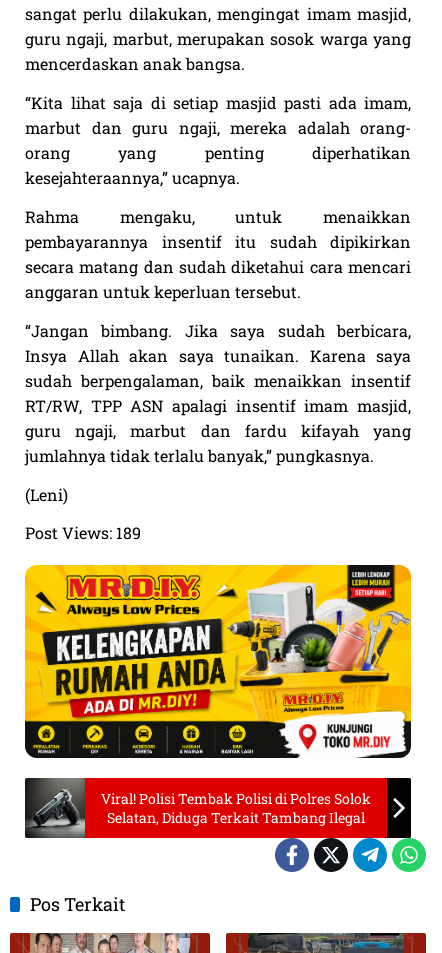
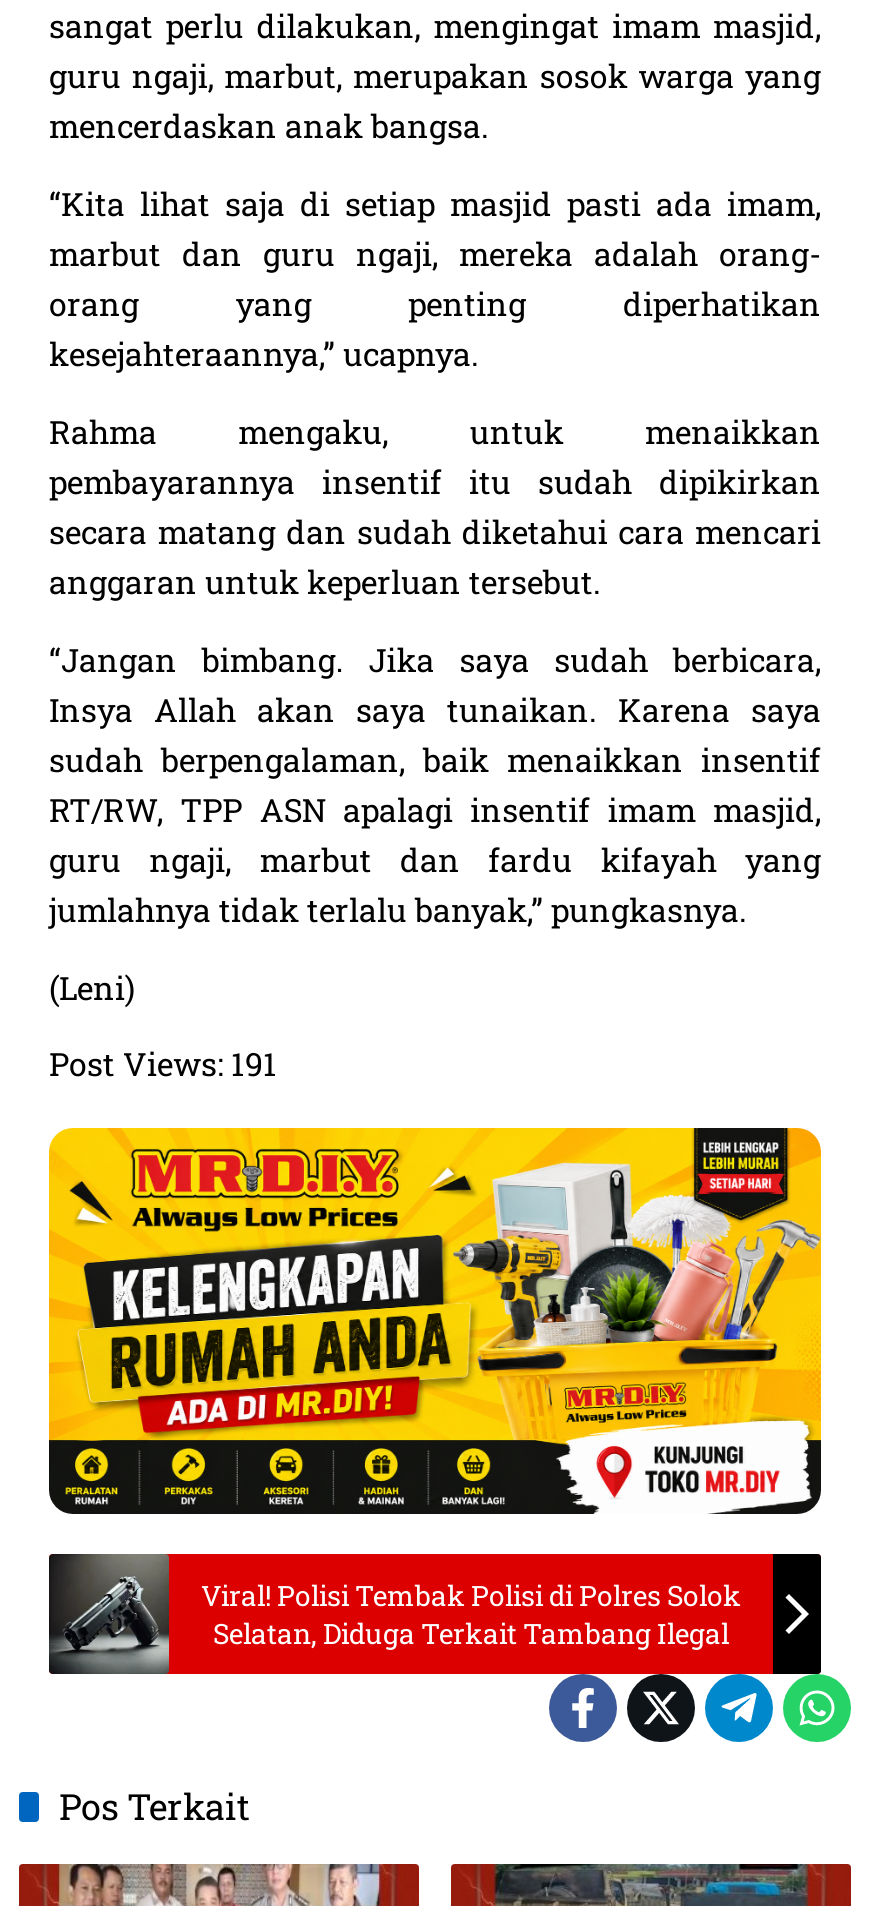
- Post Views: 189
+ Post Views: 191
